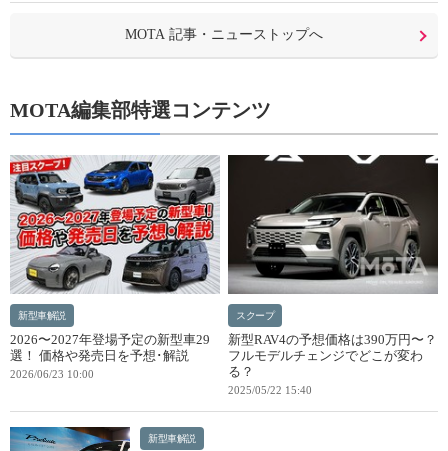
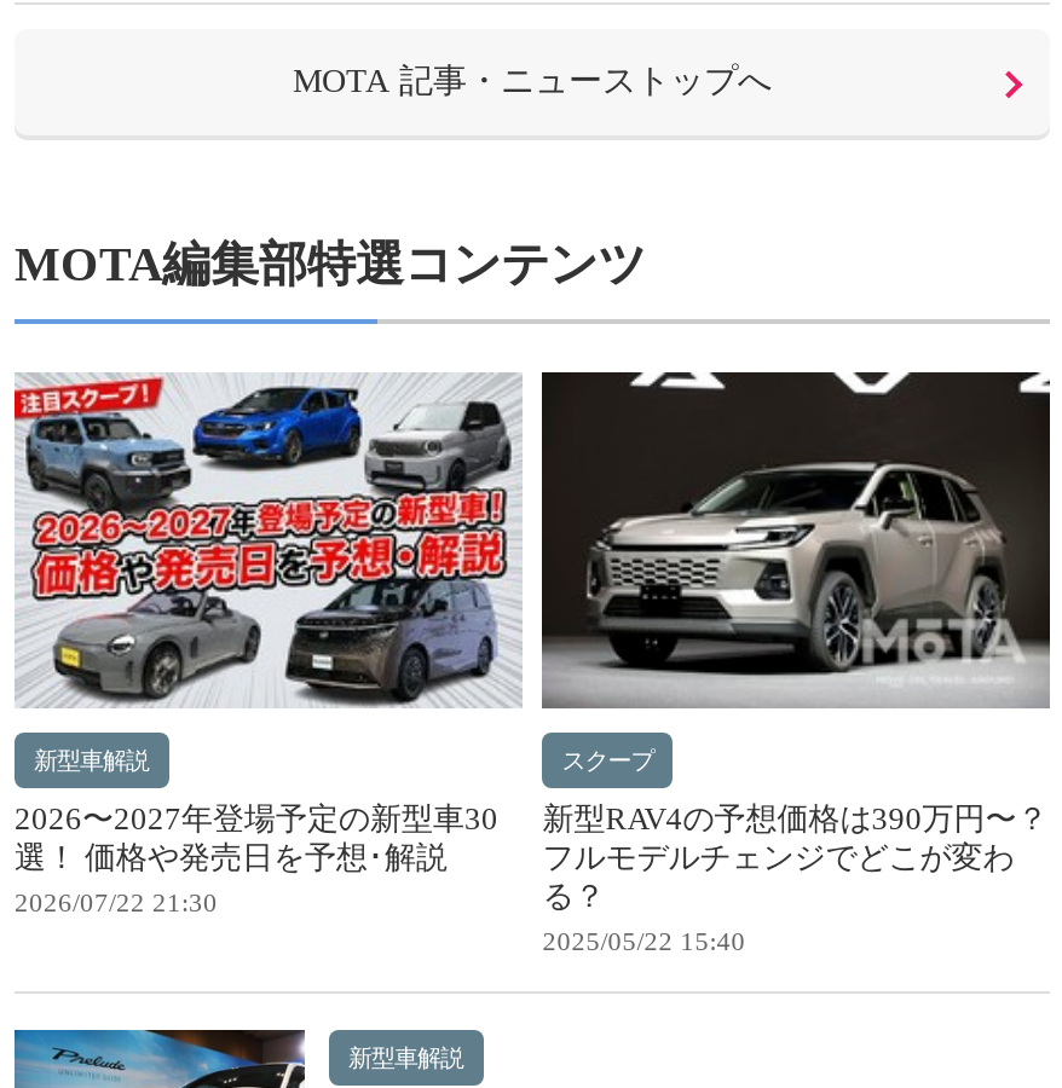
- 2026〜2027年登場予定の新型車29
+ 2026〜2027年登場予定の新型車30

- 2026/06/23 10:00
+ 2026/07/22 21:30
